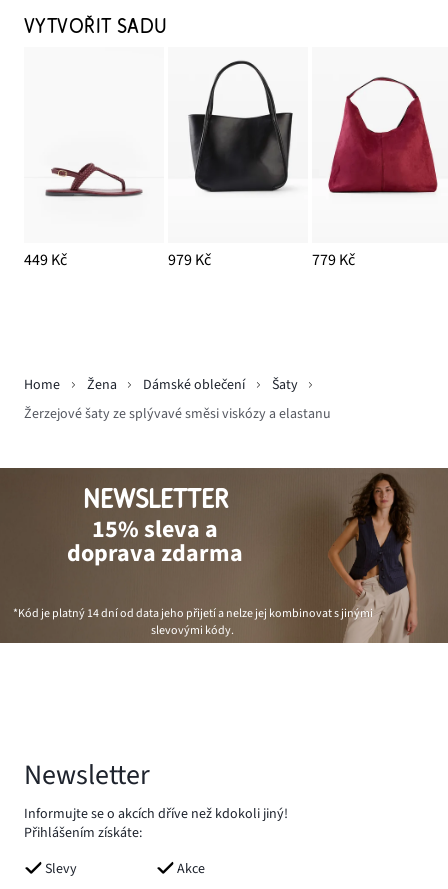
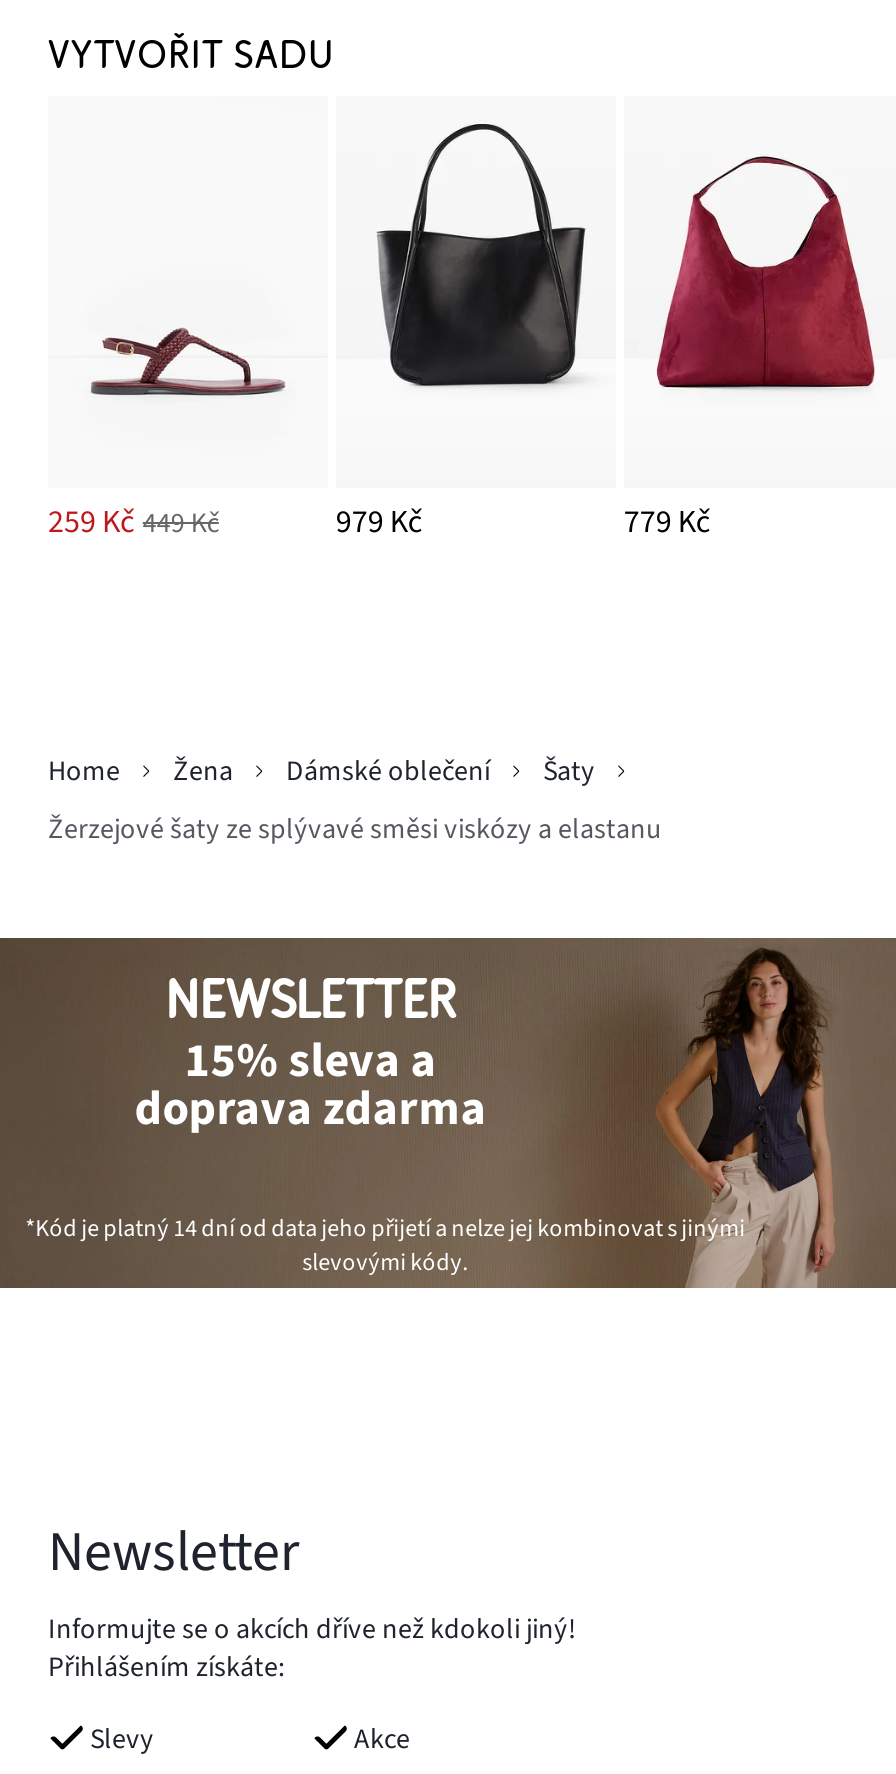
- 449 Kč
+ 259 Kč 449 Kč
